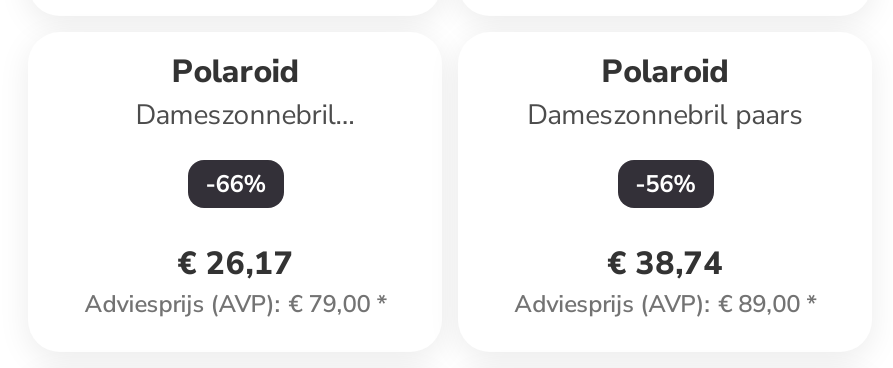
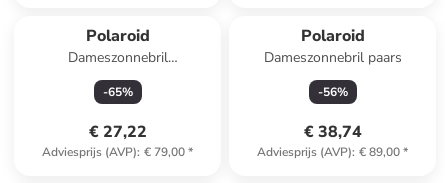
- -66%
+ -65%

- € 26,17
+ € 27,22
